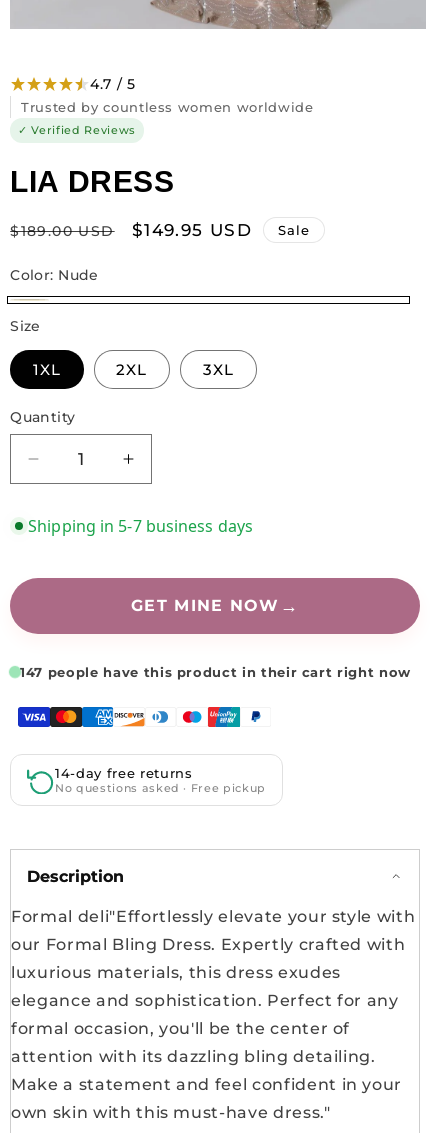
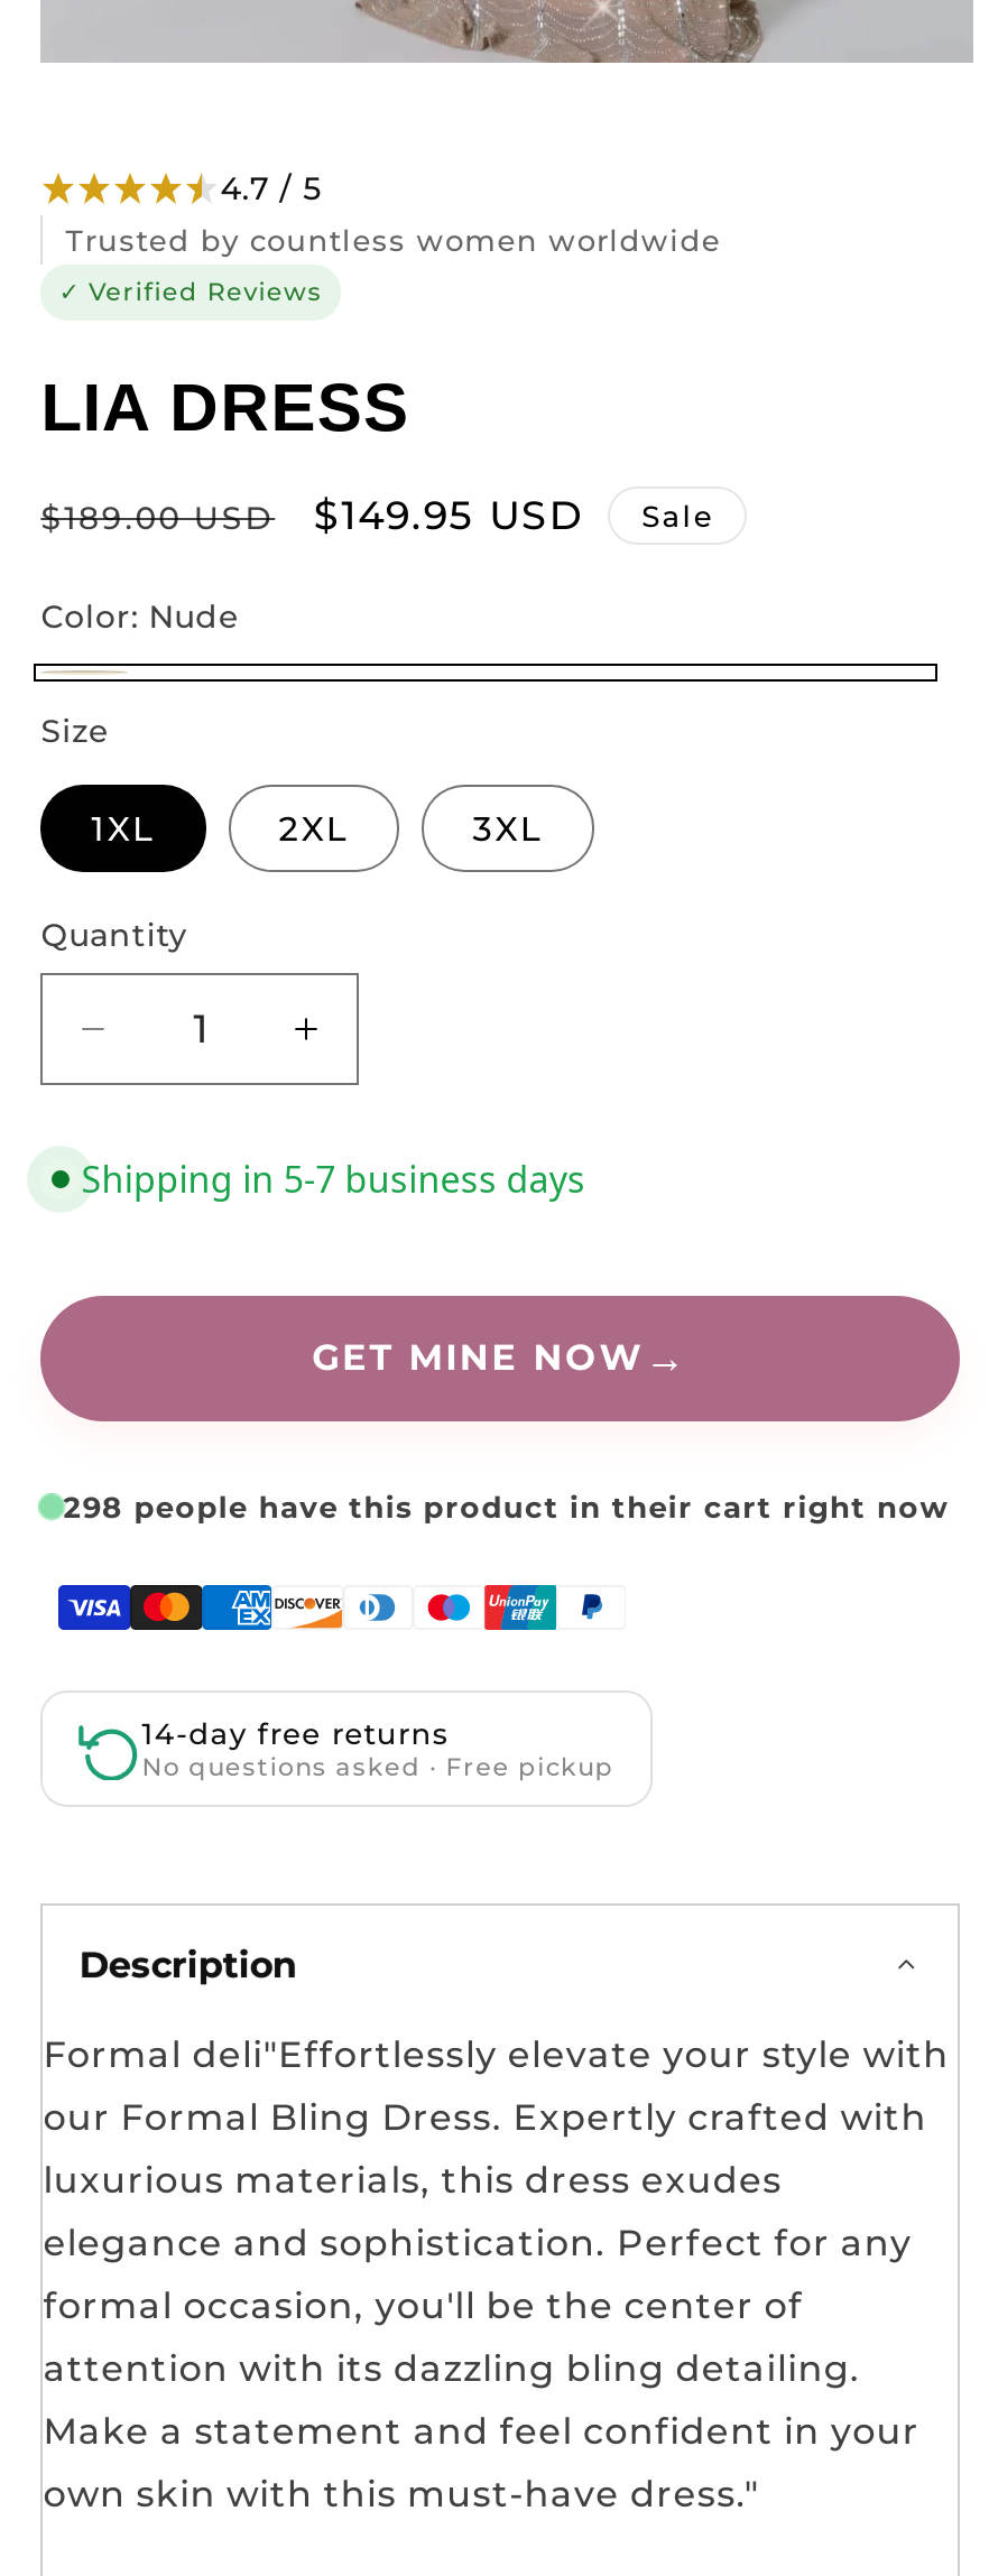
- 147 people have this product in their cart right now
+ 298 people have this product in their cart right now
